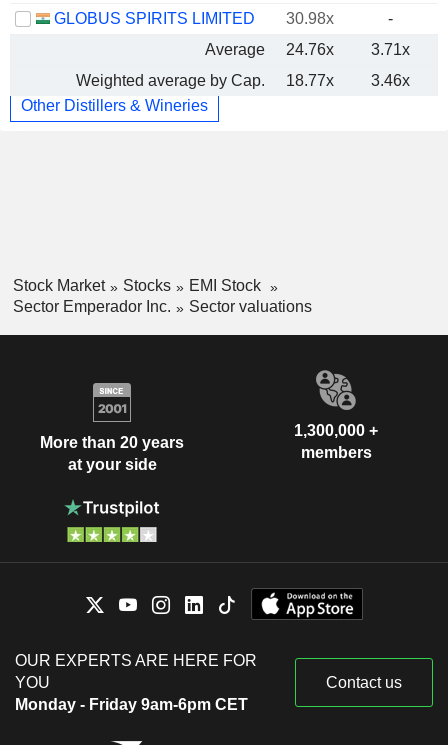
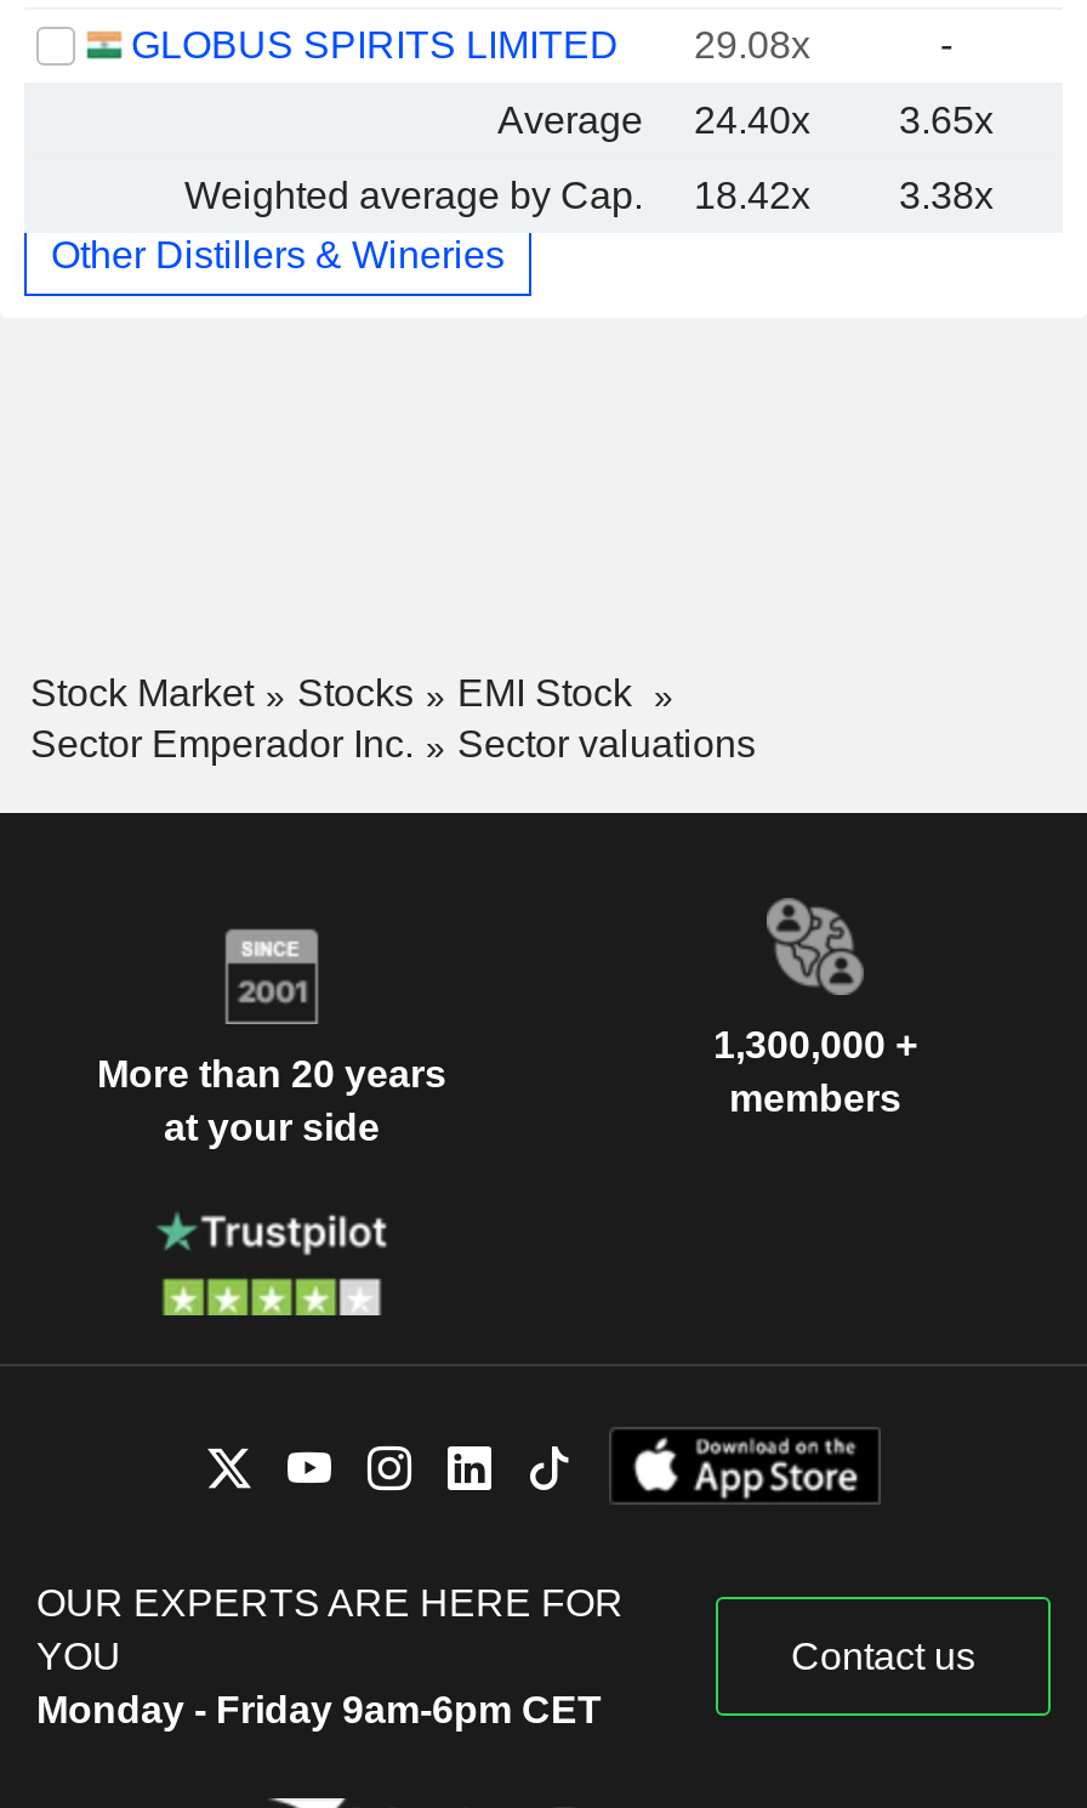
- GLOBUS SPIRITS LIMITED 30.98x
+ GLOBUS SPIRITS LIMITED 29.08x

- 24.76x
- 3.71x
+ 24.40x
+ 3.65x

- 18.77x
- 3.46x
+ 18.42x
+ 3.38x
